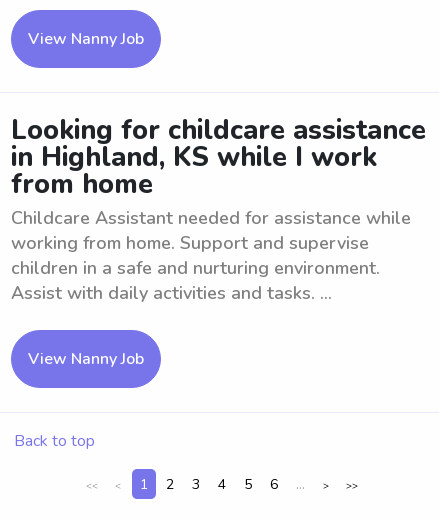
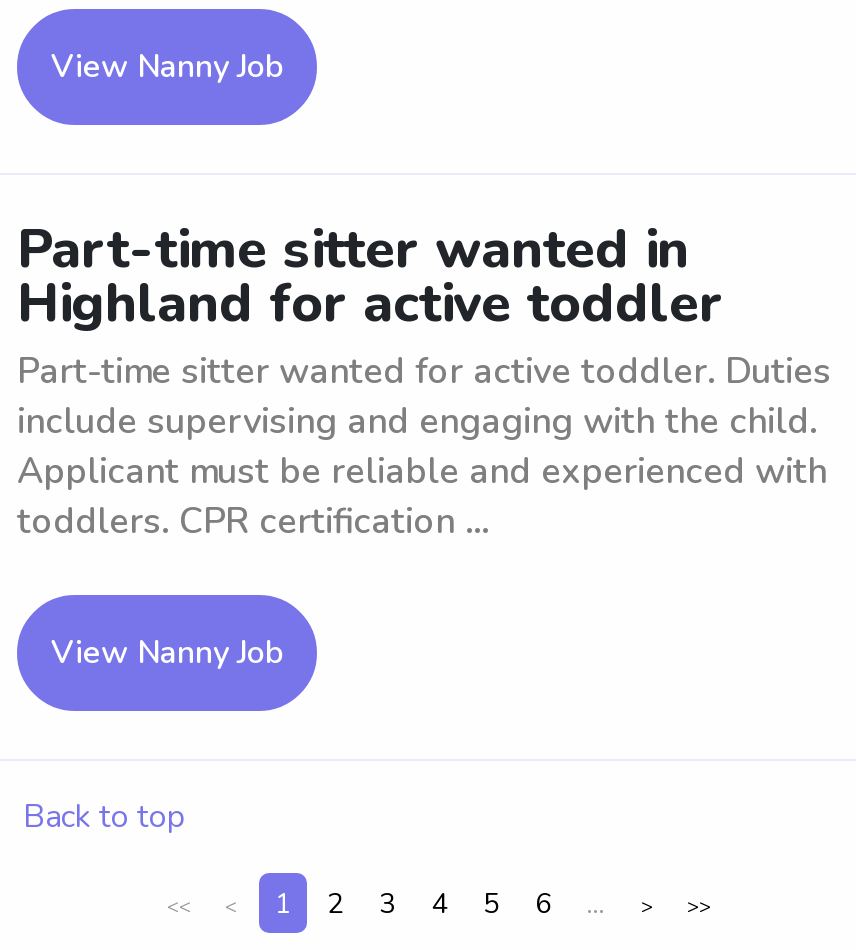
- Looking for childcare assistance
- in Highland, KS while I work
- from home
- Childcare Assistant needed for assistance while
- working from home. Support and supervise
- children in a safe and nurturing environment.
- Assist with daily activities and tasks. ...
+ Part-time sitter wanted in
+ Highland for active toddler
+ Part-time sitter wanted for active toddler. Duties
+ include supervising and engaging with the child.
+ Applicant must be reliable and experienced with
+ toddlers. CPR certification ...
